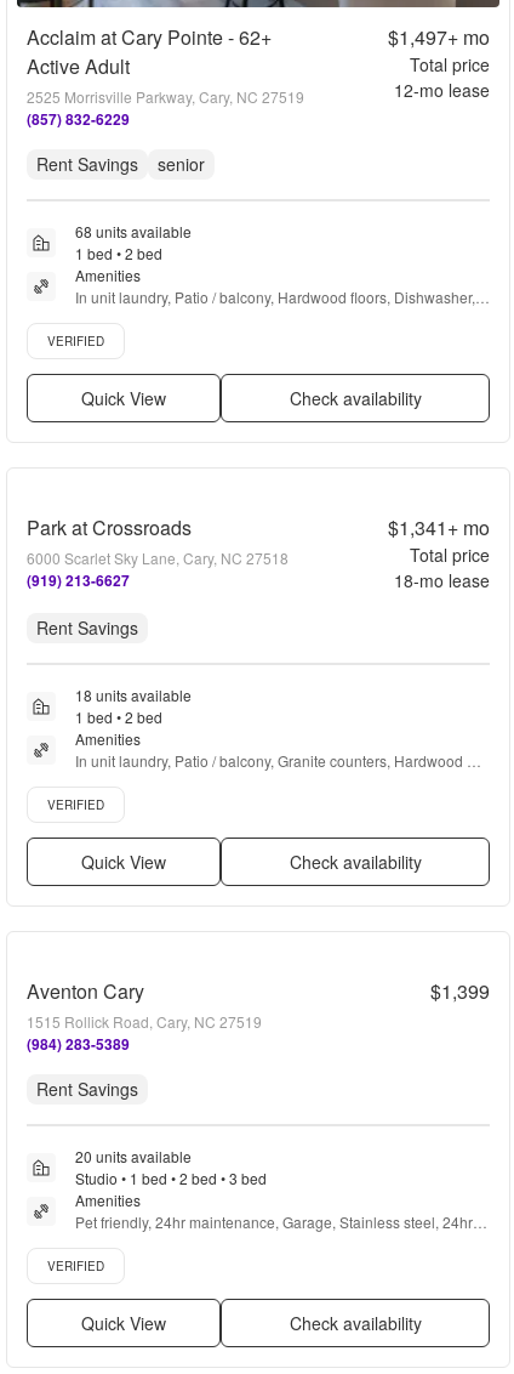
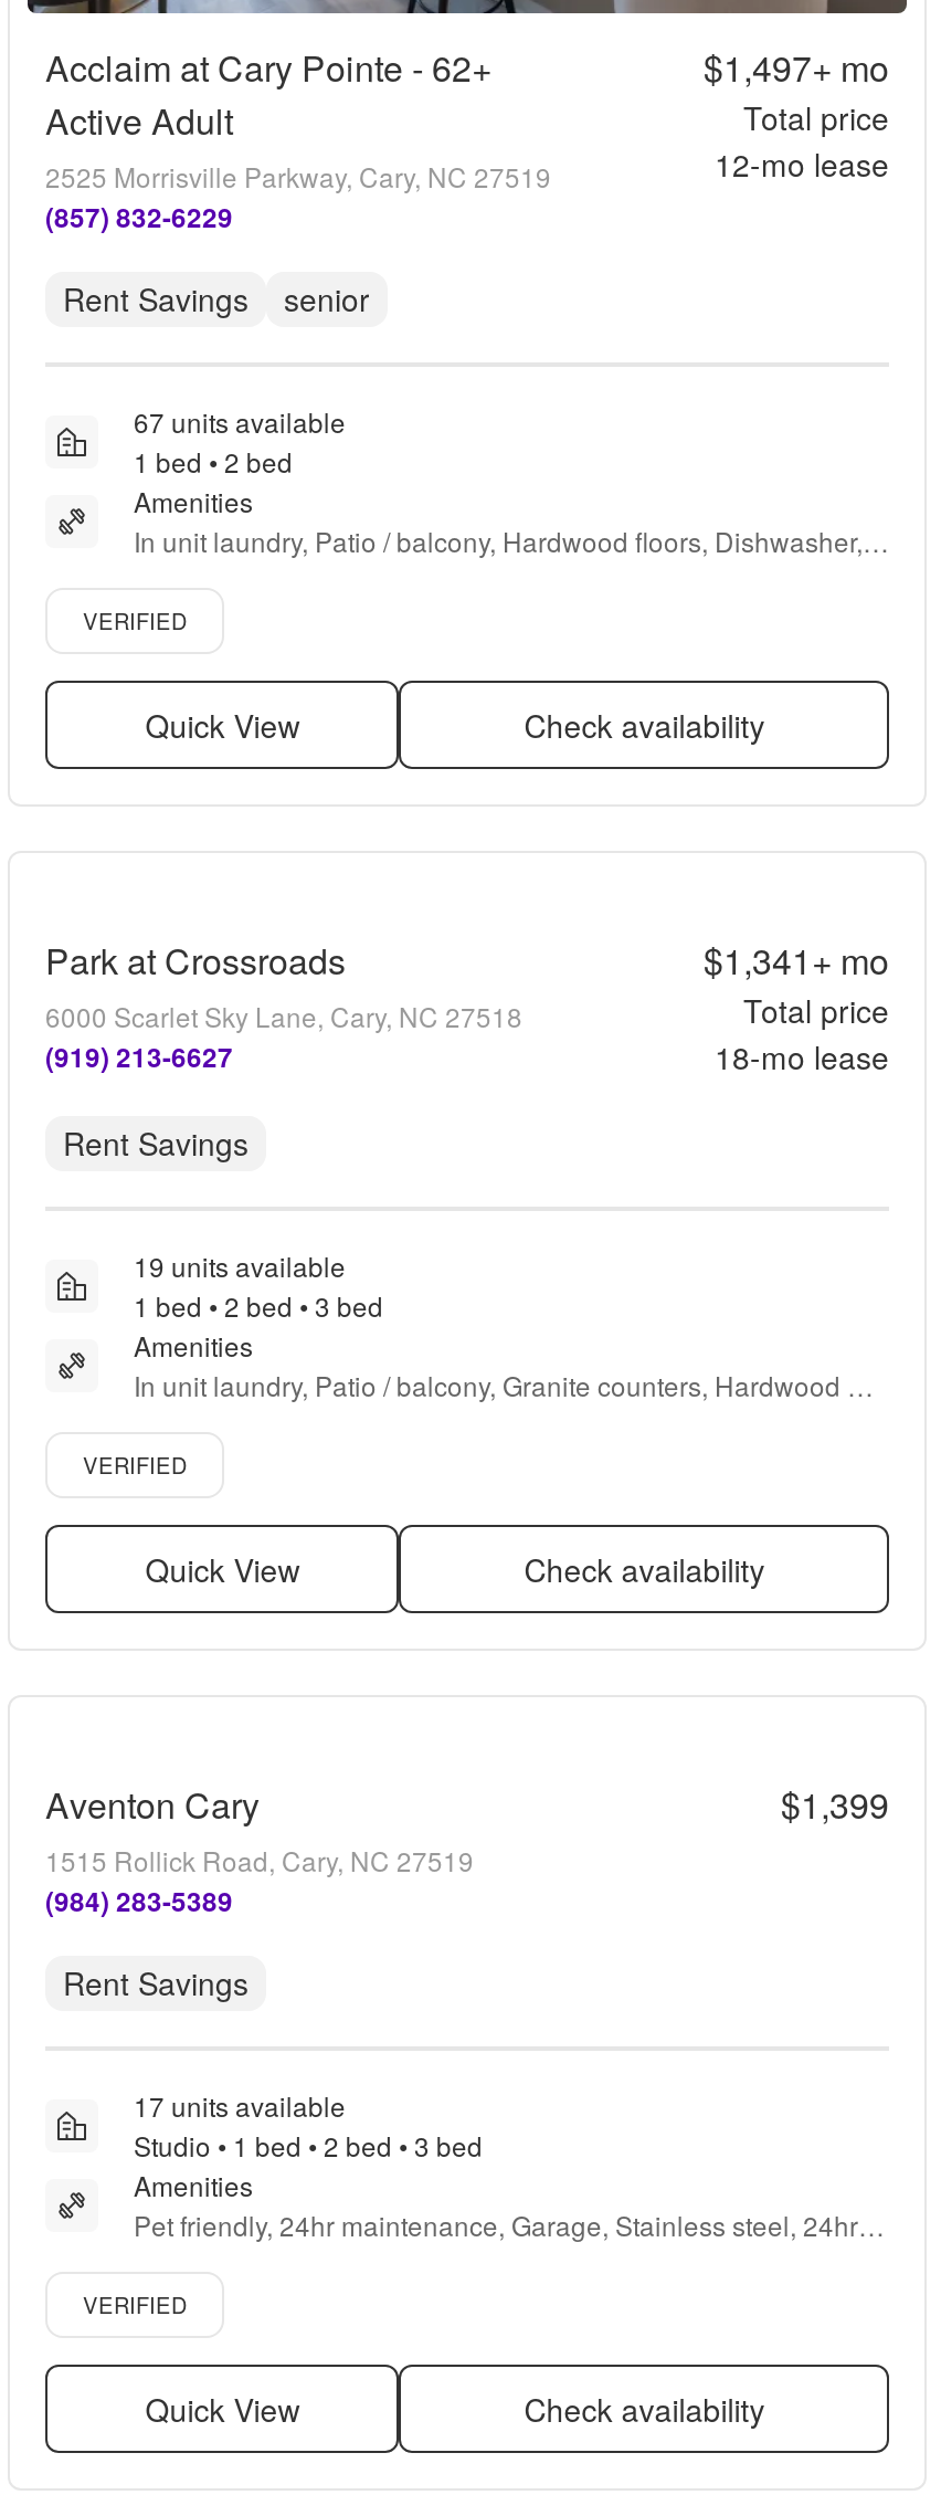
- 68 units available
+ 67 units available

- 18 units available
- 1 bed • 2 bed
+ 19 units available
+ 1 bed • 2 bed • 3 bed

- 20 units available
+ 17 units available
